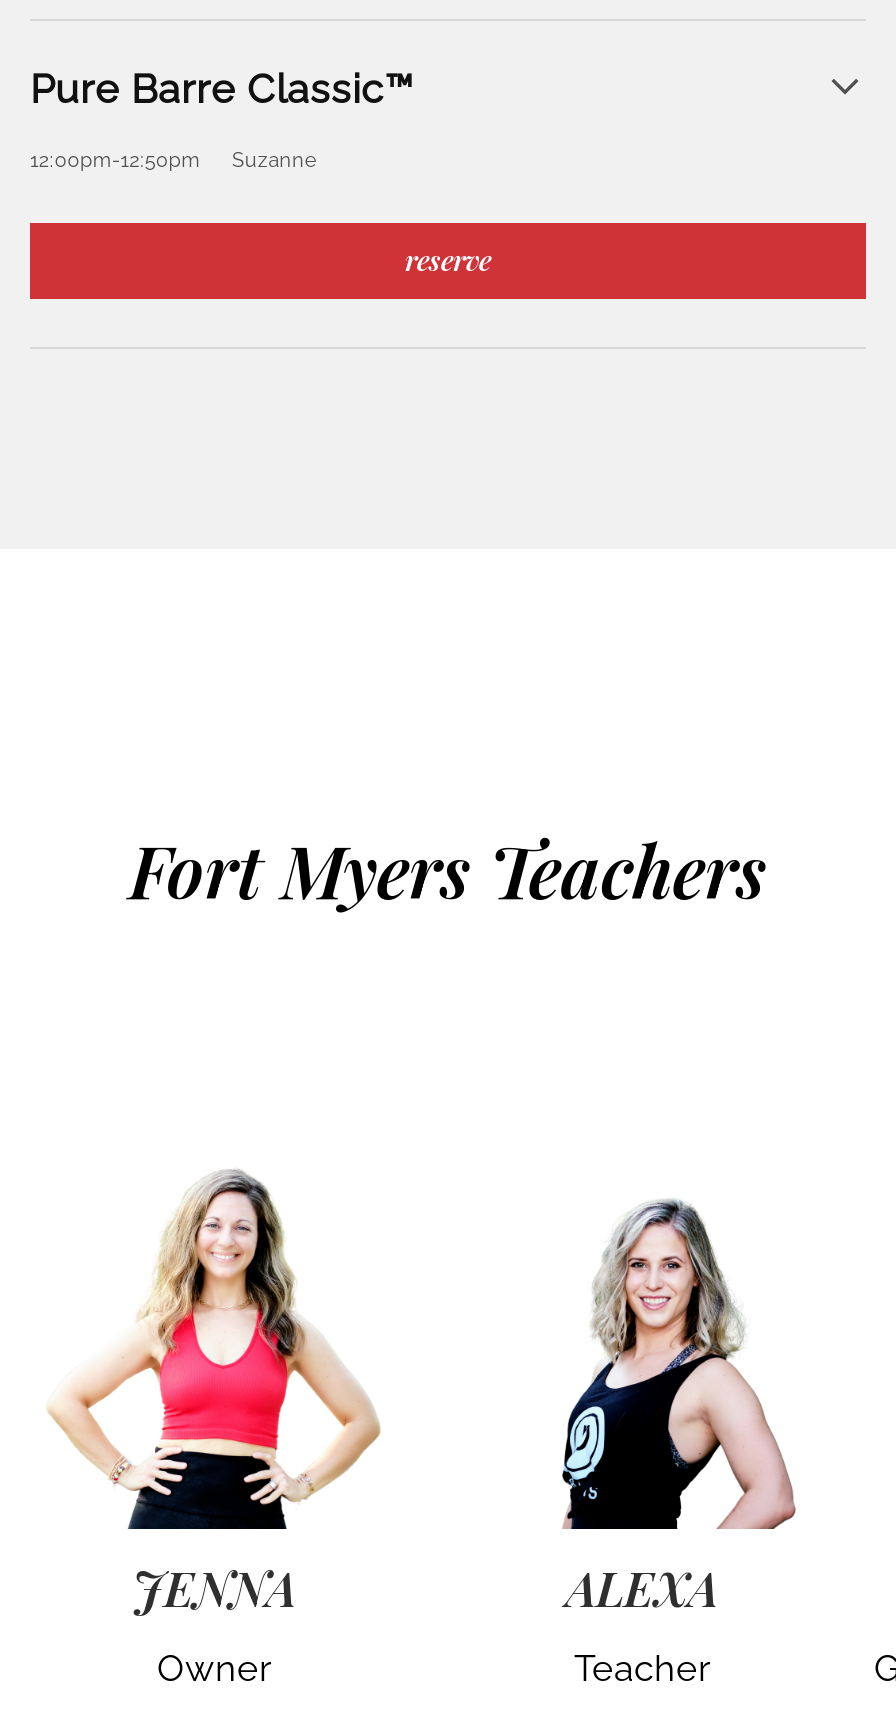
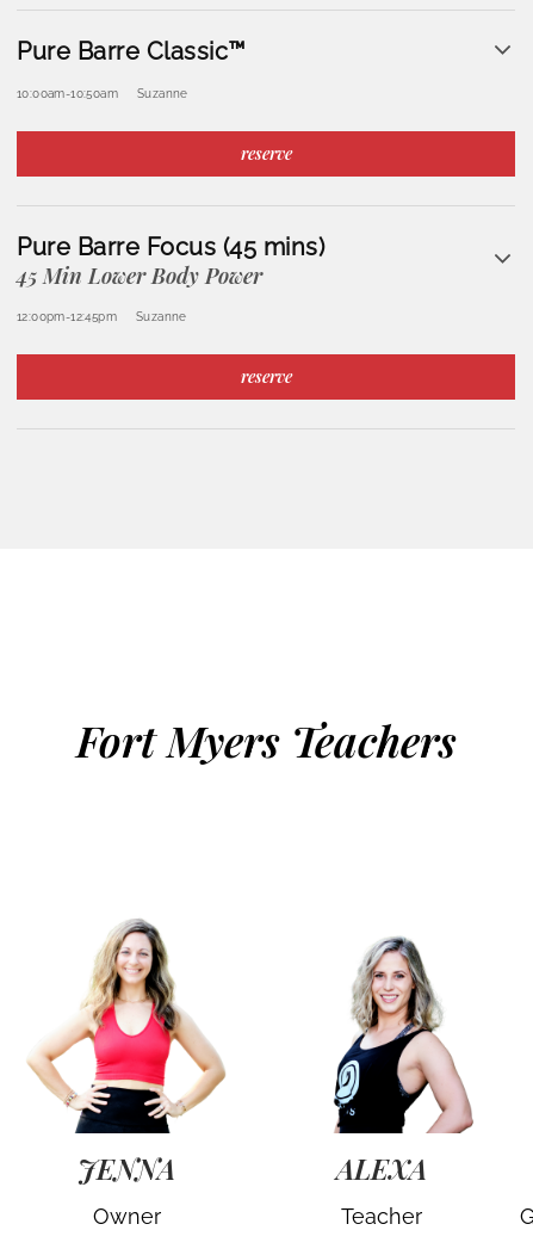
- 12:00pm-12:50pm
+ 10:00am -10:50am
+ Suzanne
+ reserve
+ Pure Barre Focus (45 mins)
+ 45 Min Lower Body Power
+ 12:00pm -12:45pm
